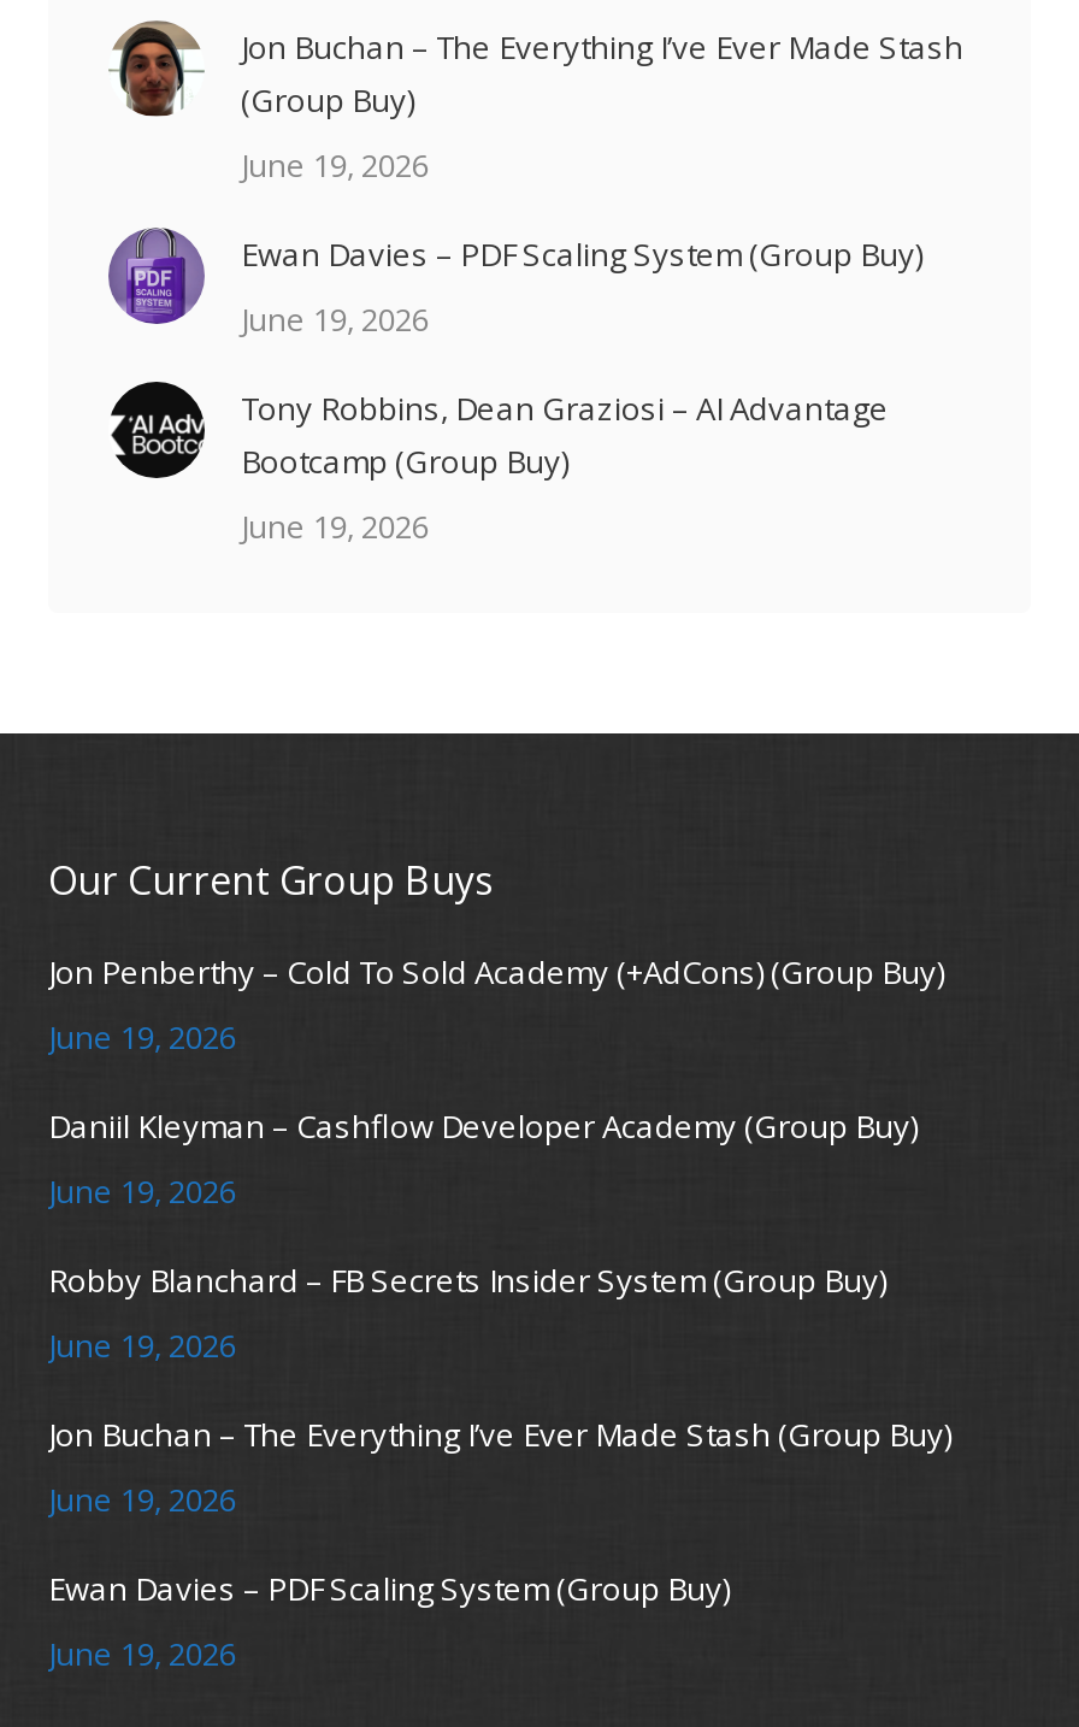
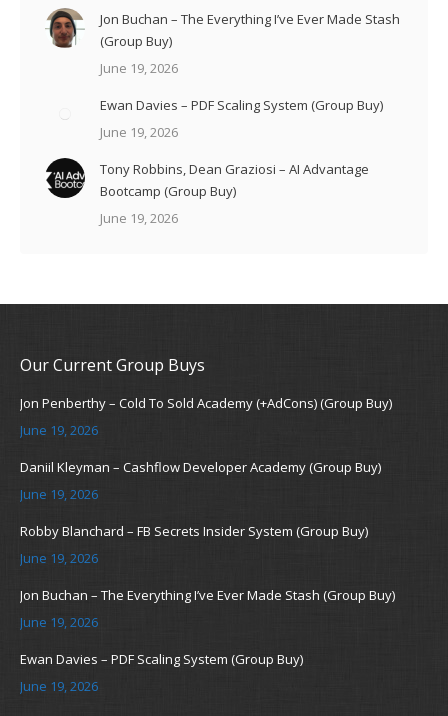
- [image]
